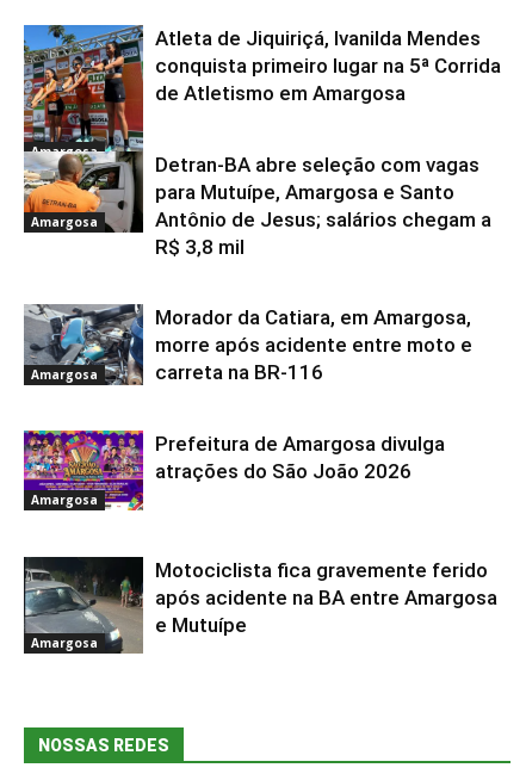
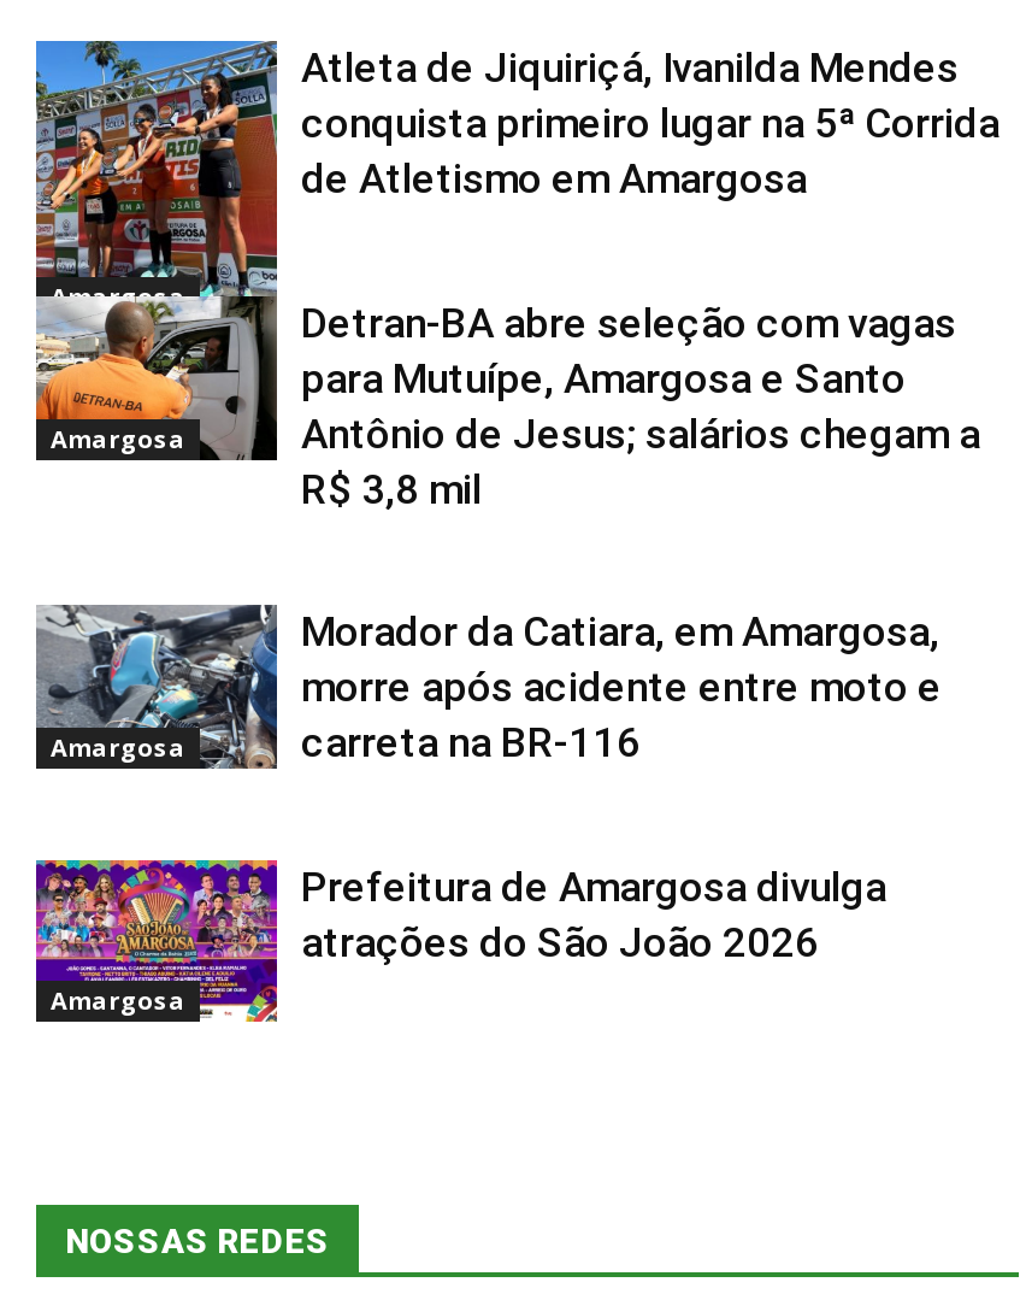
- [image]
- Amargosa

- Motociclista fica gravemente ferido
- após acidente na BA entre Amargosa
- e Mutuípe
